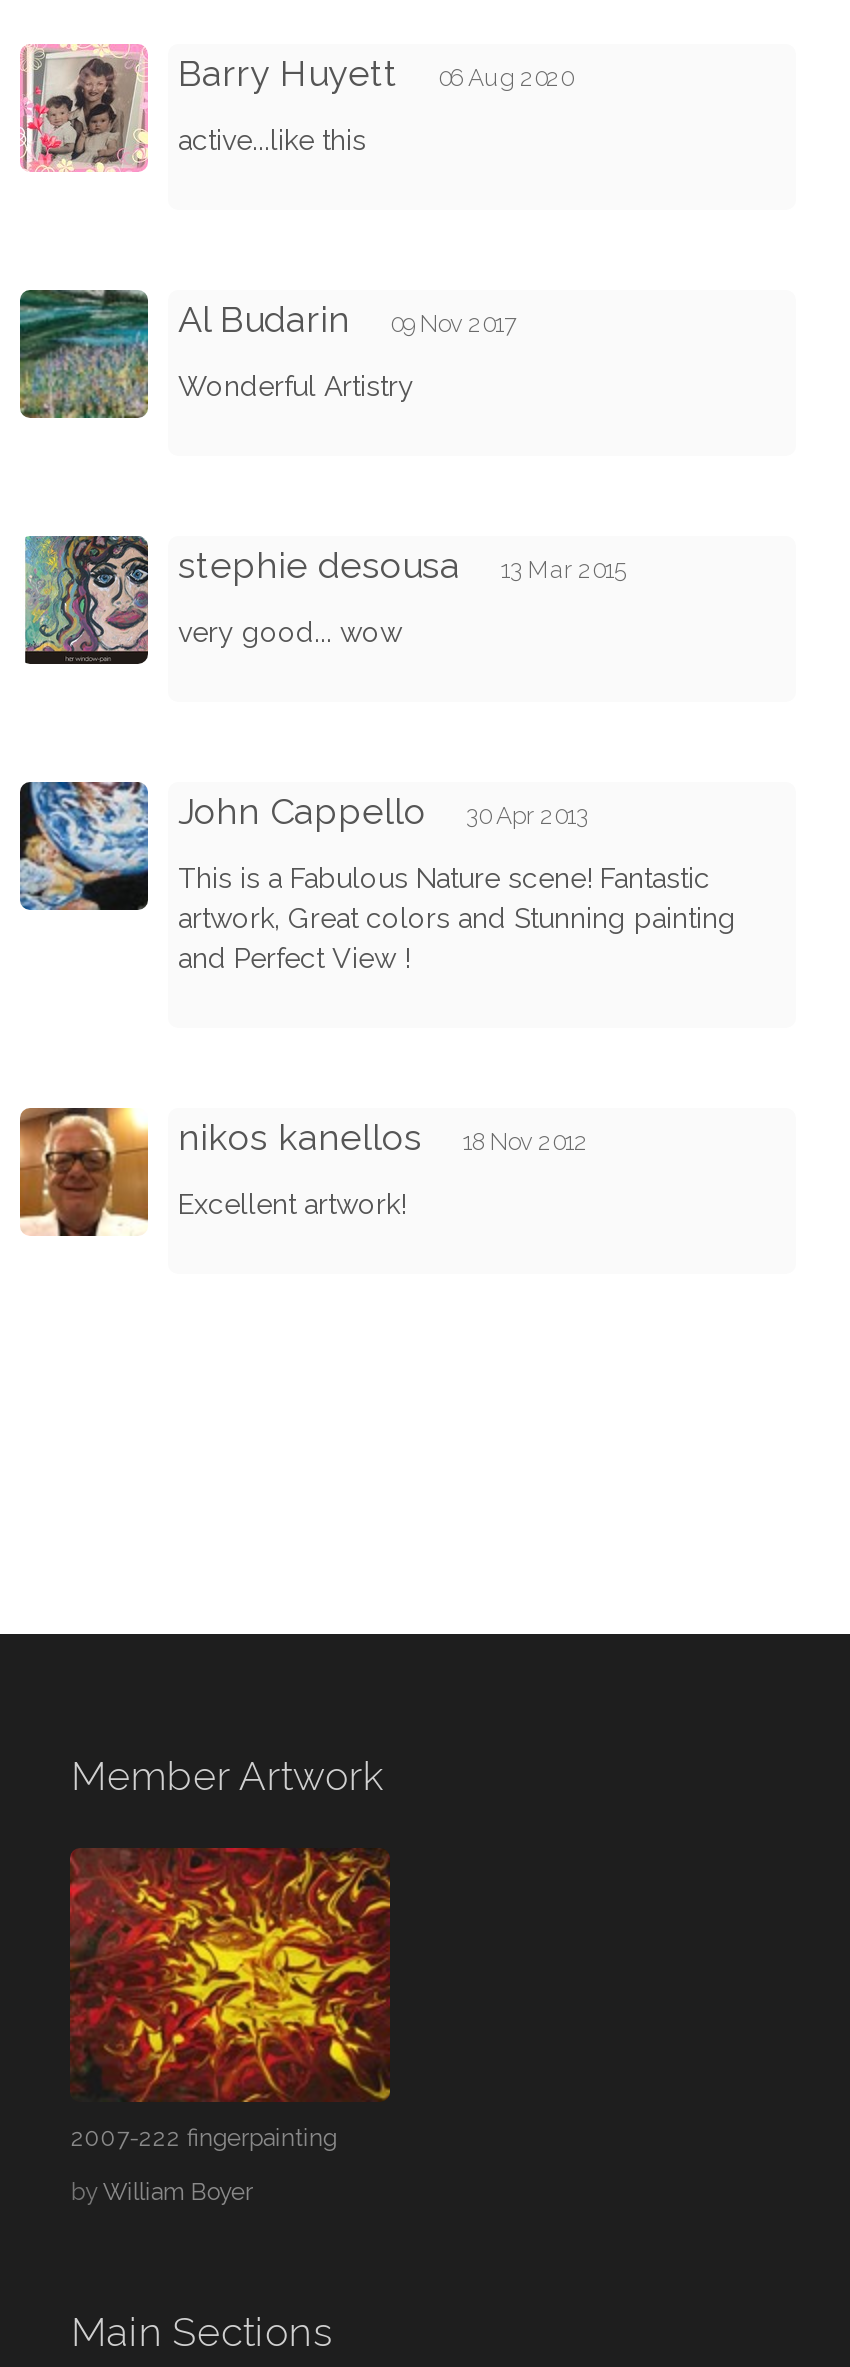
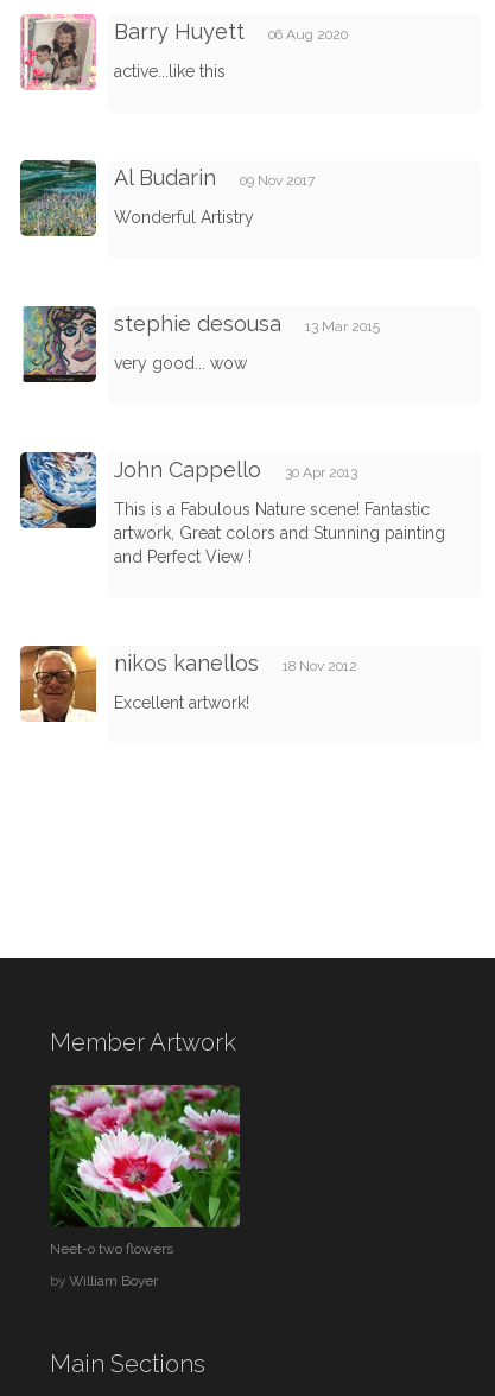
- [image]
- 2007-222 fingerpainting
+ [image]
+ Neet-o two flowers
